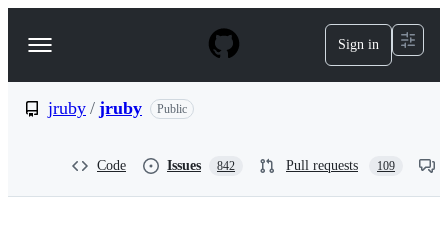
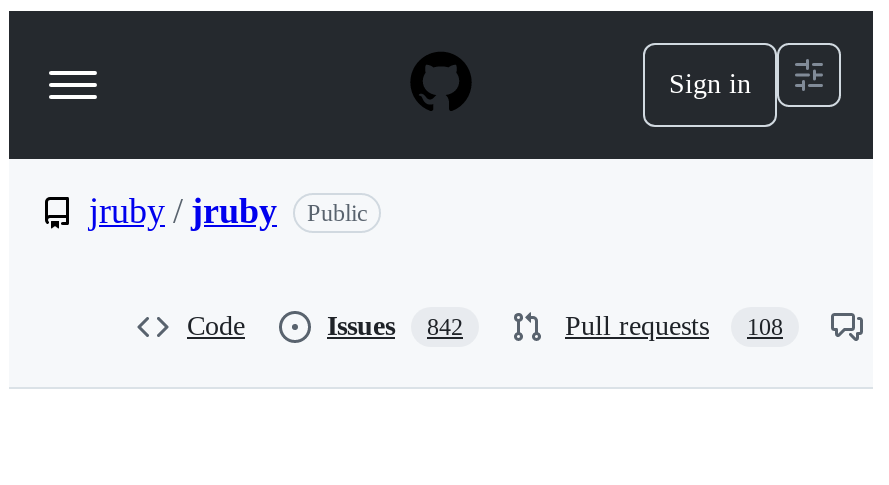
- Pull requests 109
+ Pull requests 108
